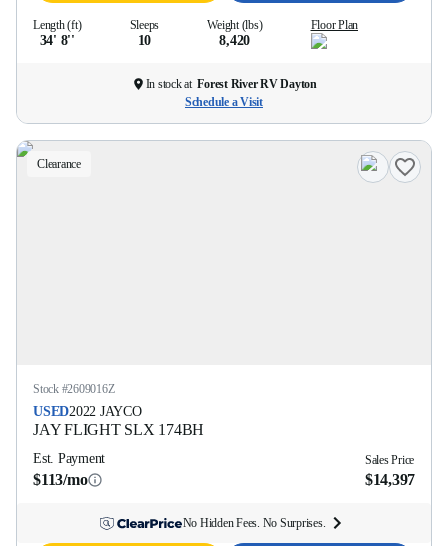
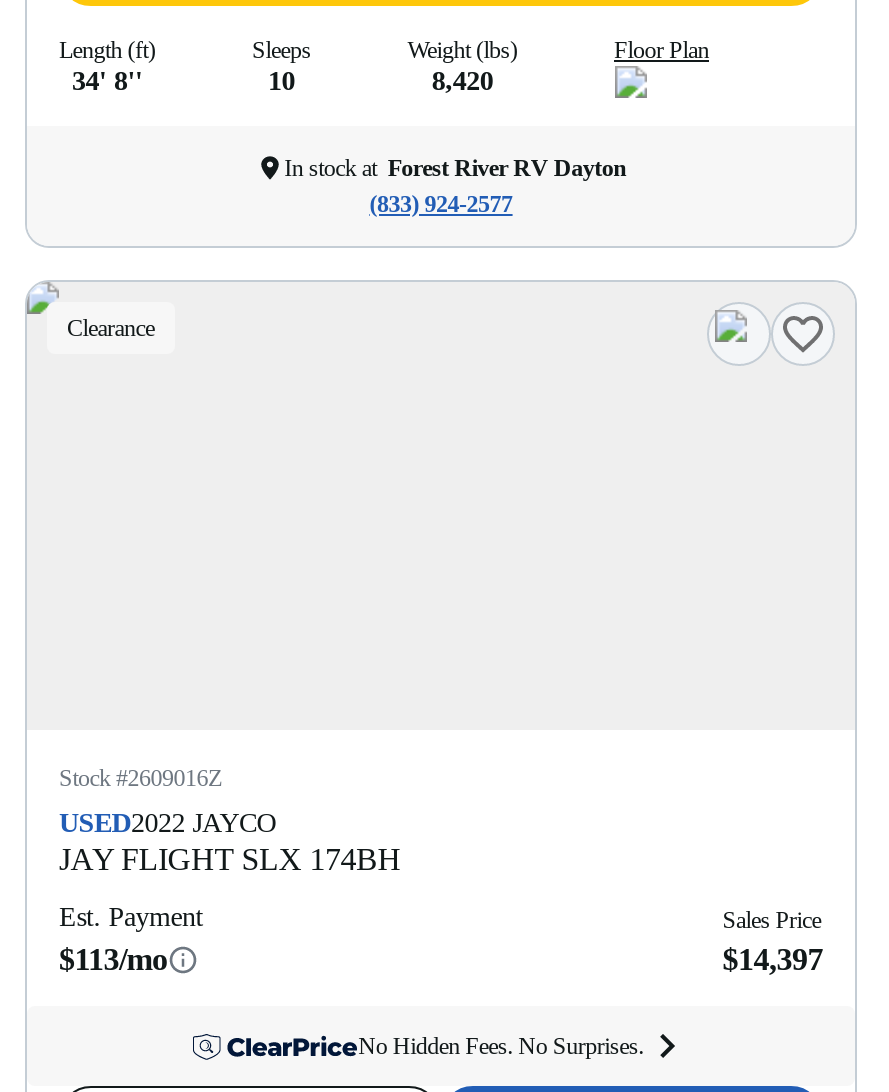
- Schedule a Visit
+ (833) 924-2577
